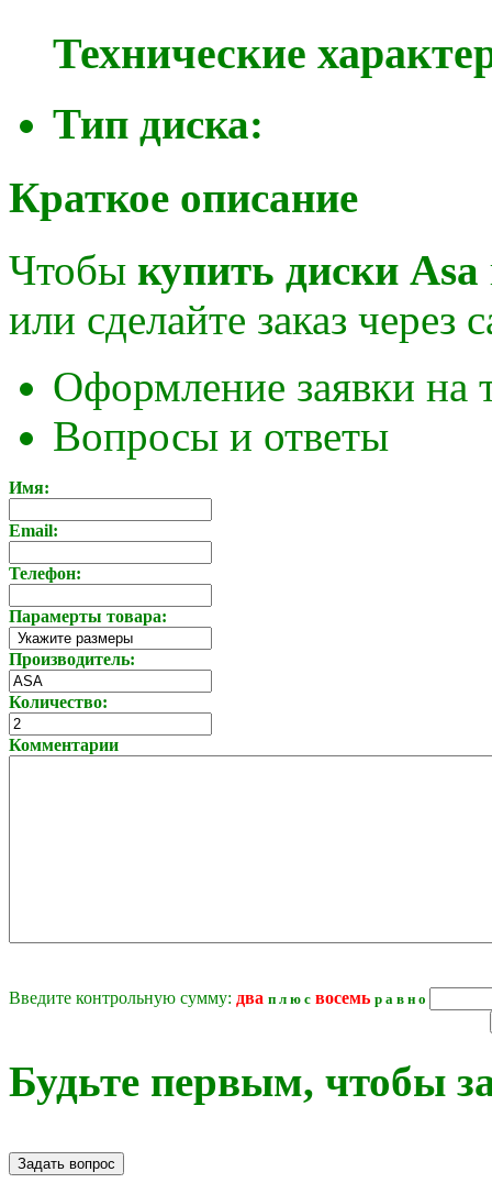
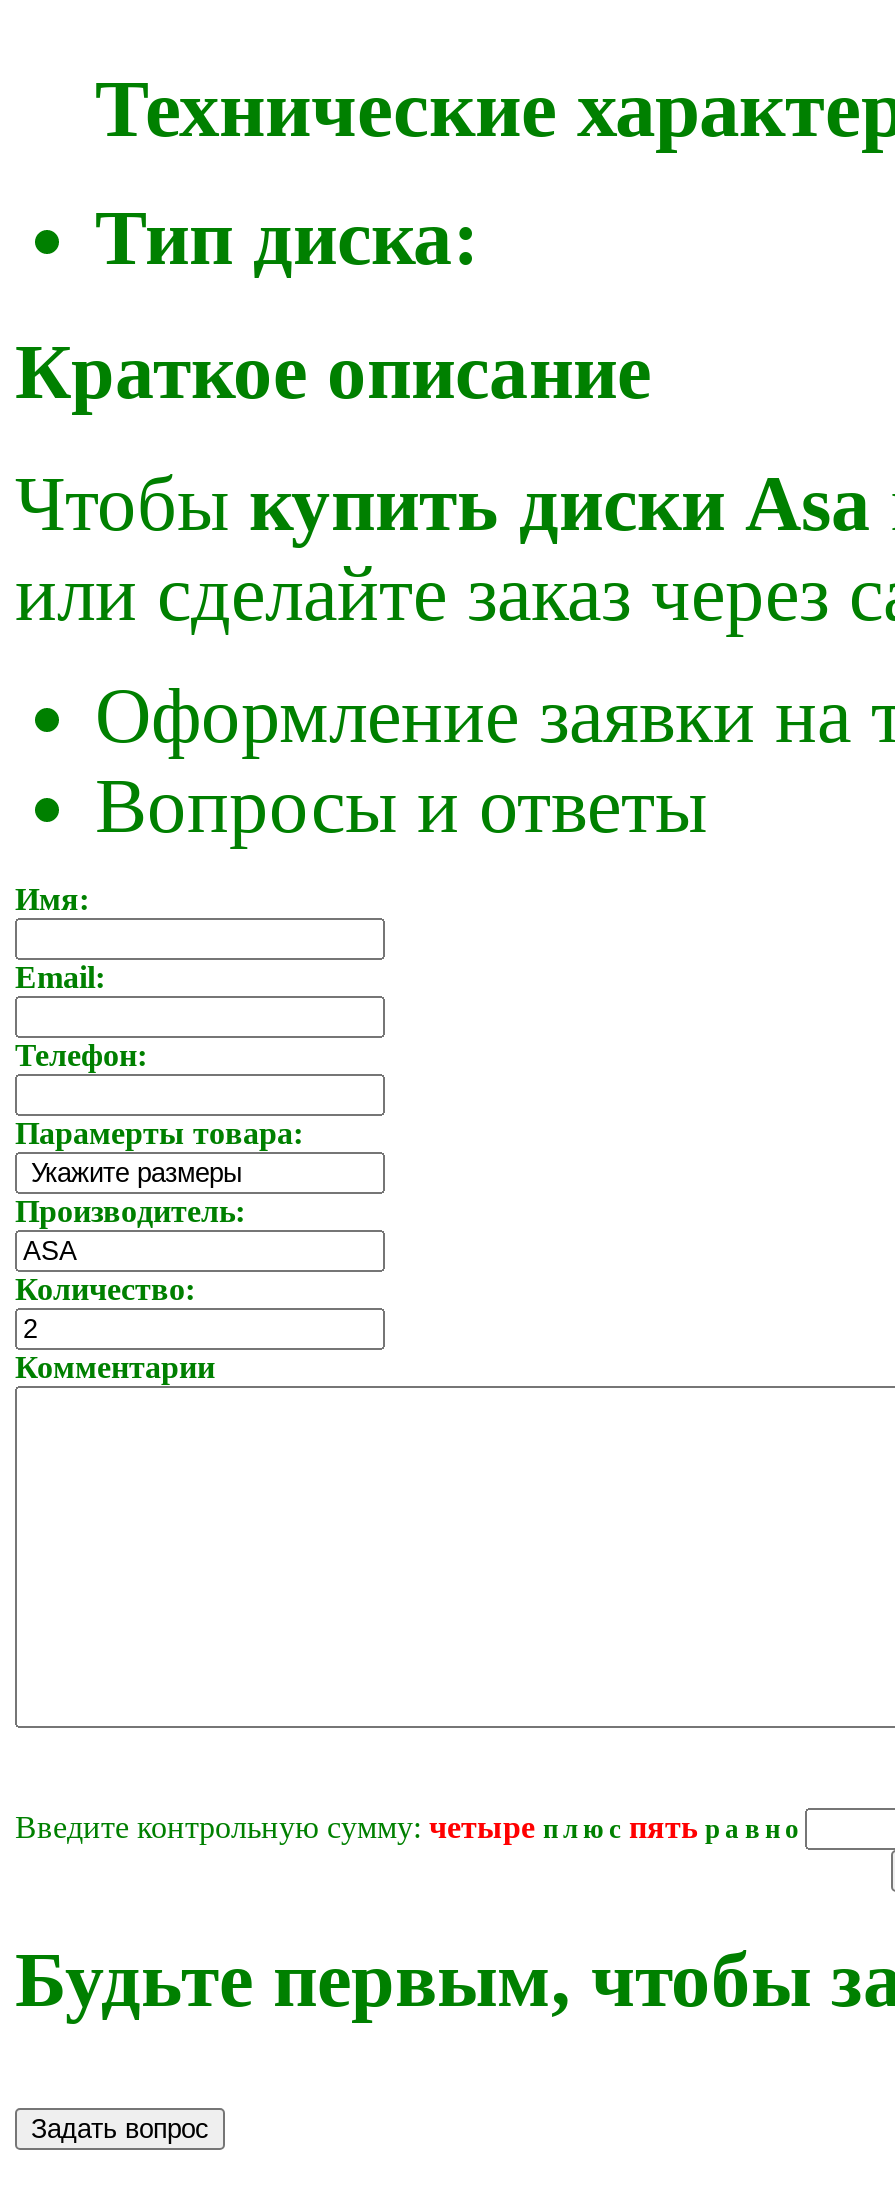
- Введите контрольную сумму: двa п л ю с восeмь р а в н о
+ Введите контрольную сумму: четырe п л ю с пять р а в н о
